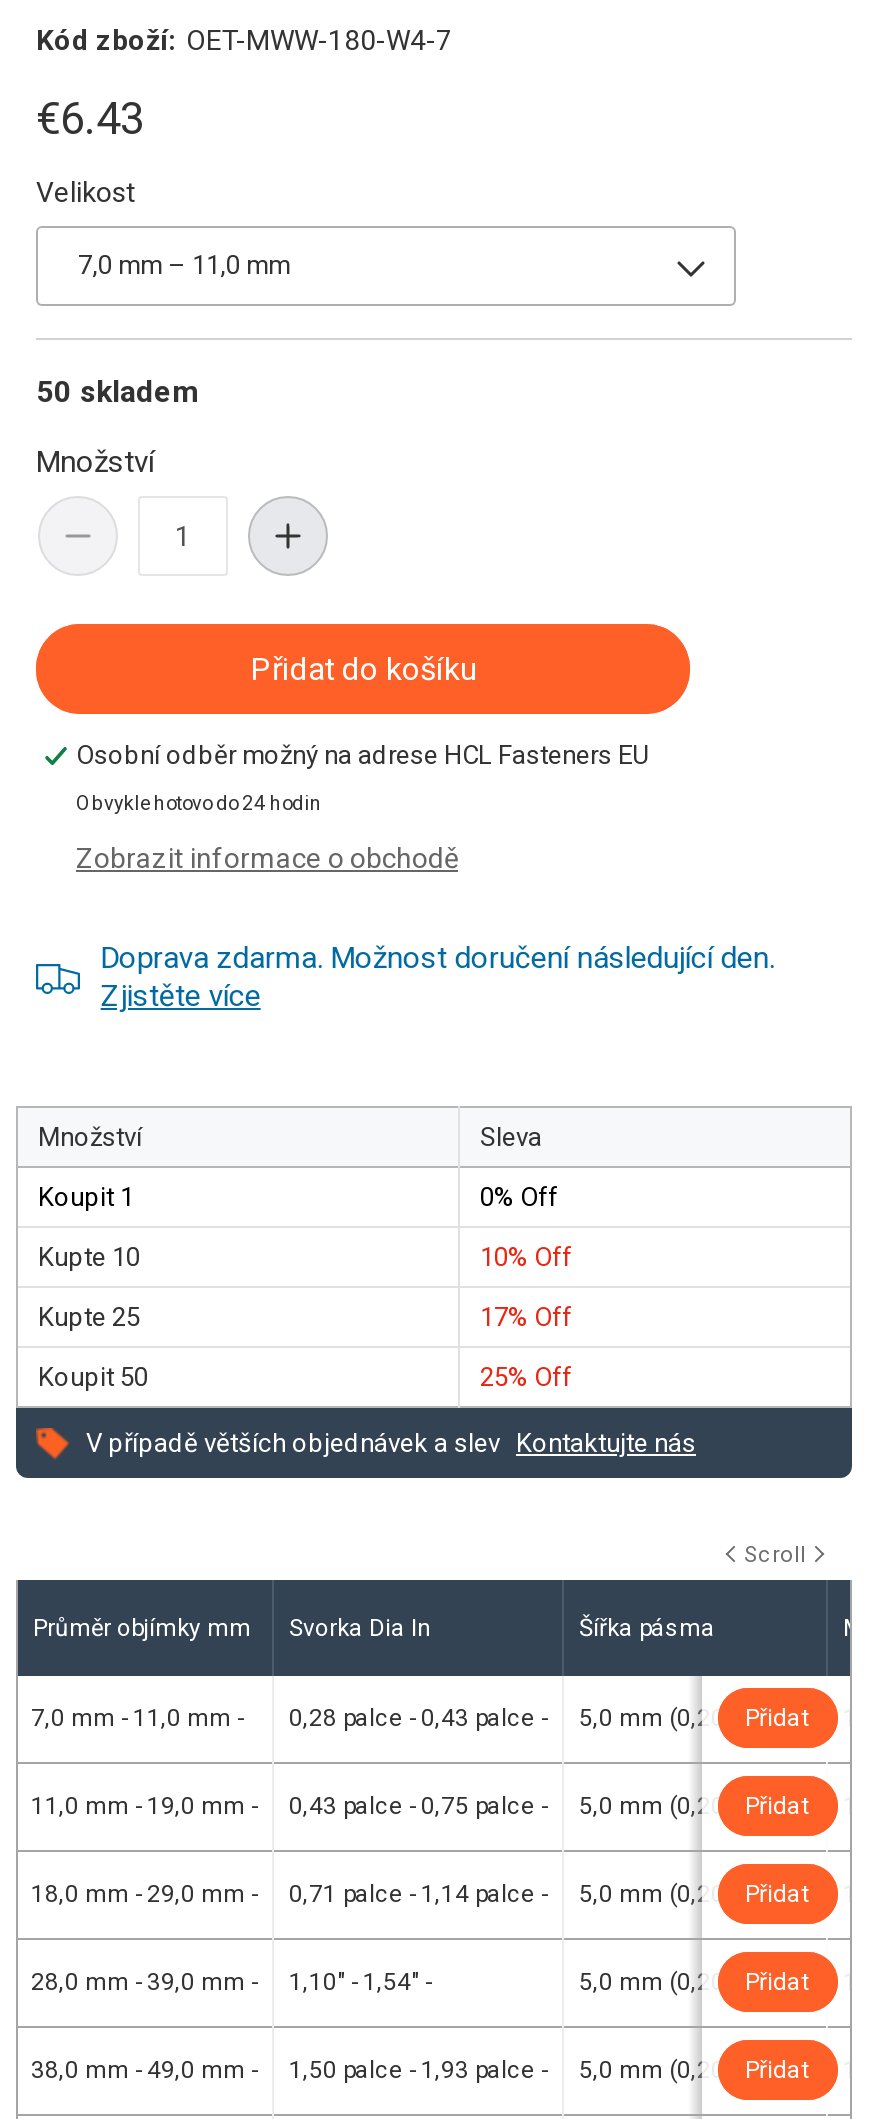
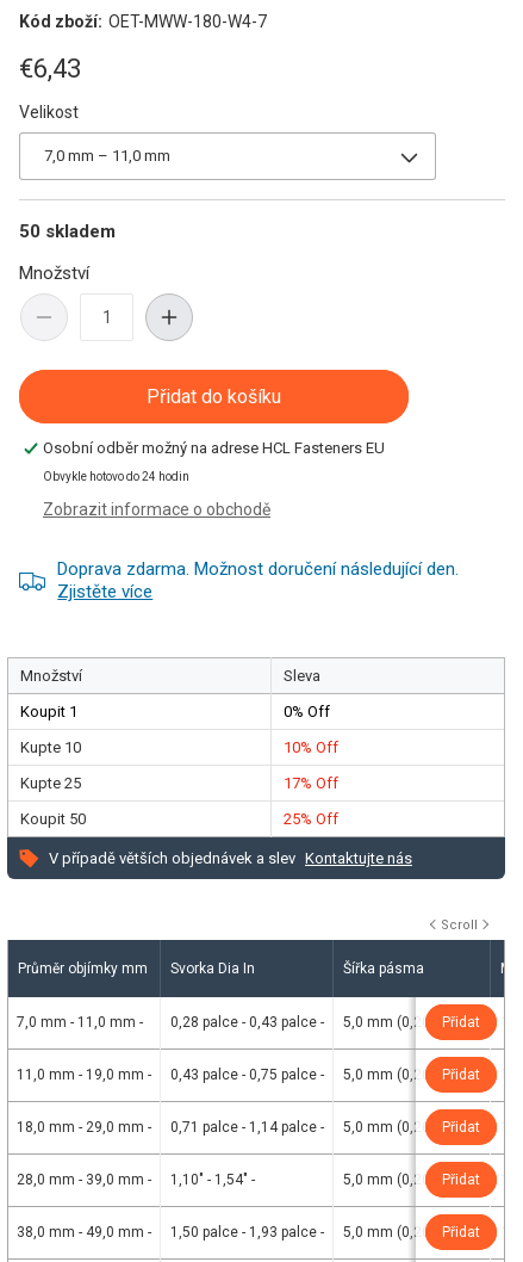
- €6.43
+ €6,43
